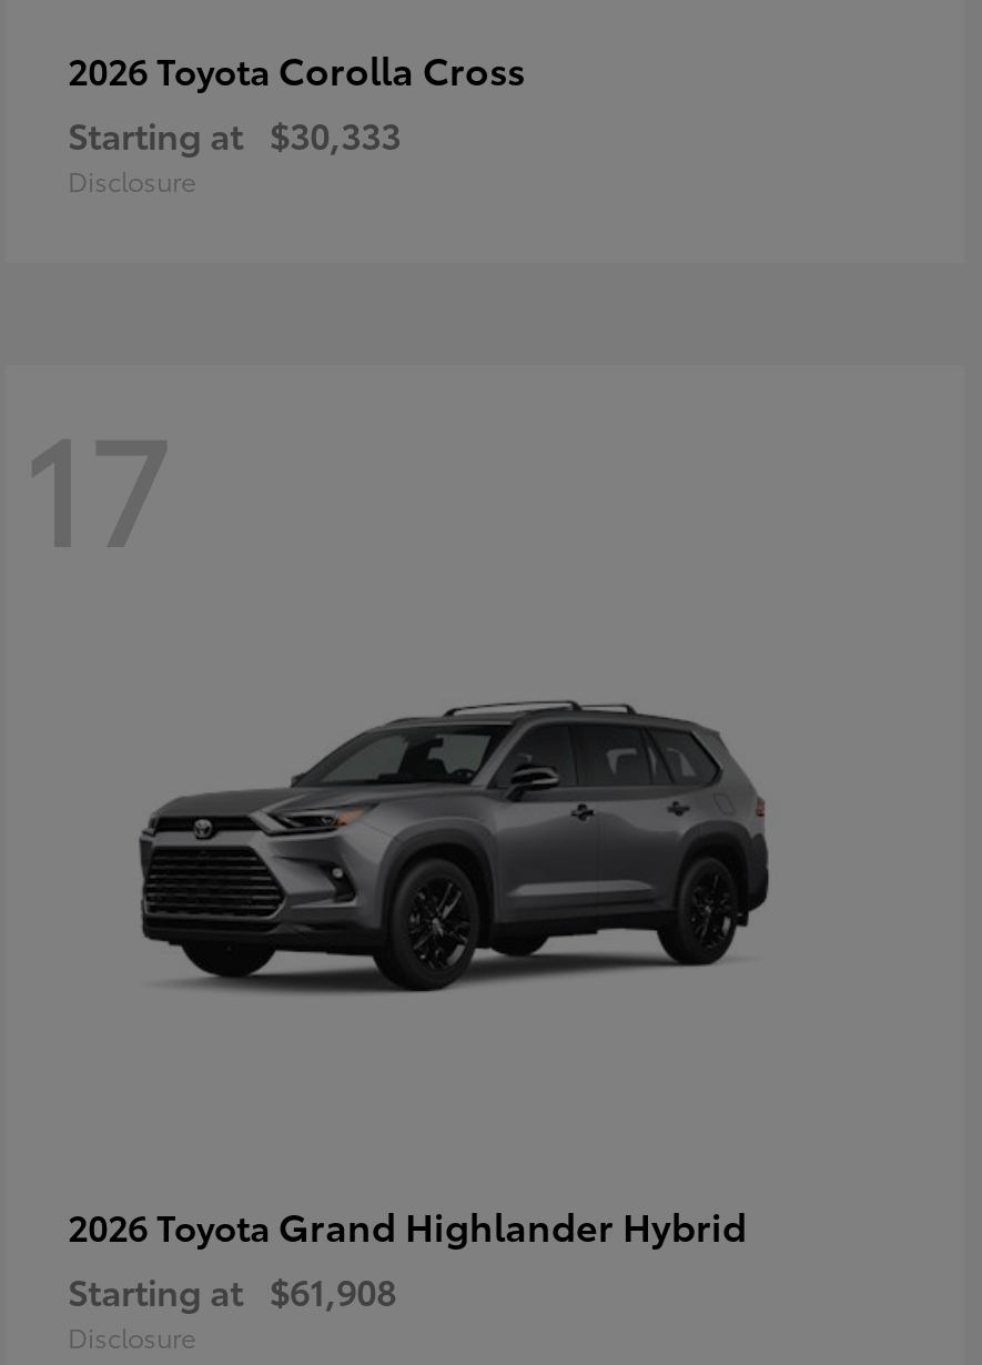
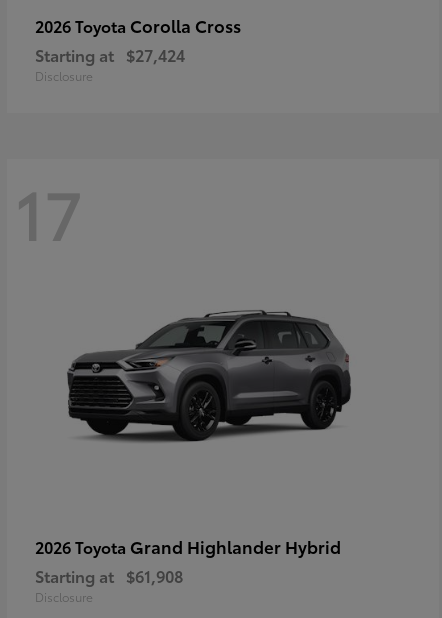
- Starting at $30,333
+ Starting at $27,424
